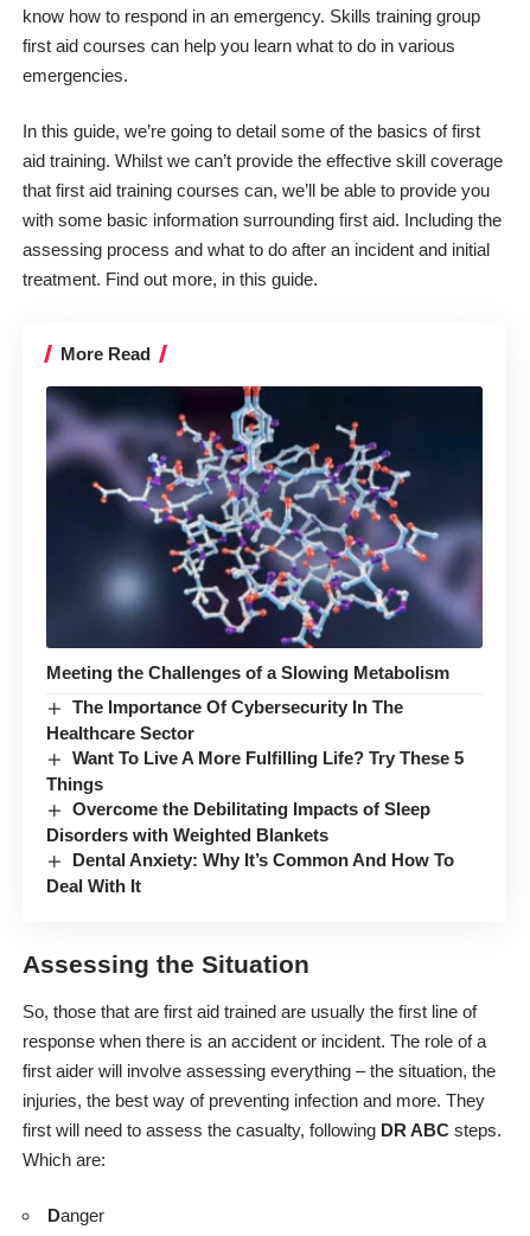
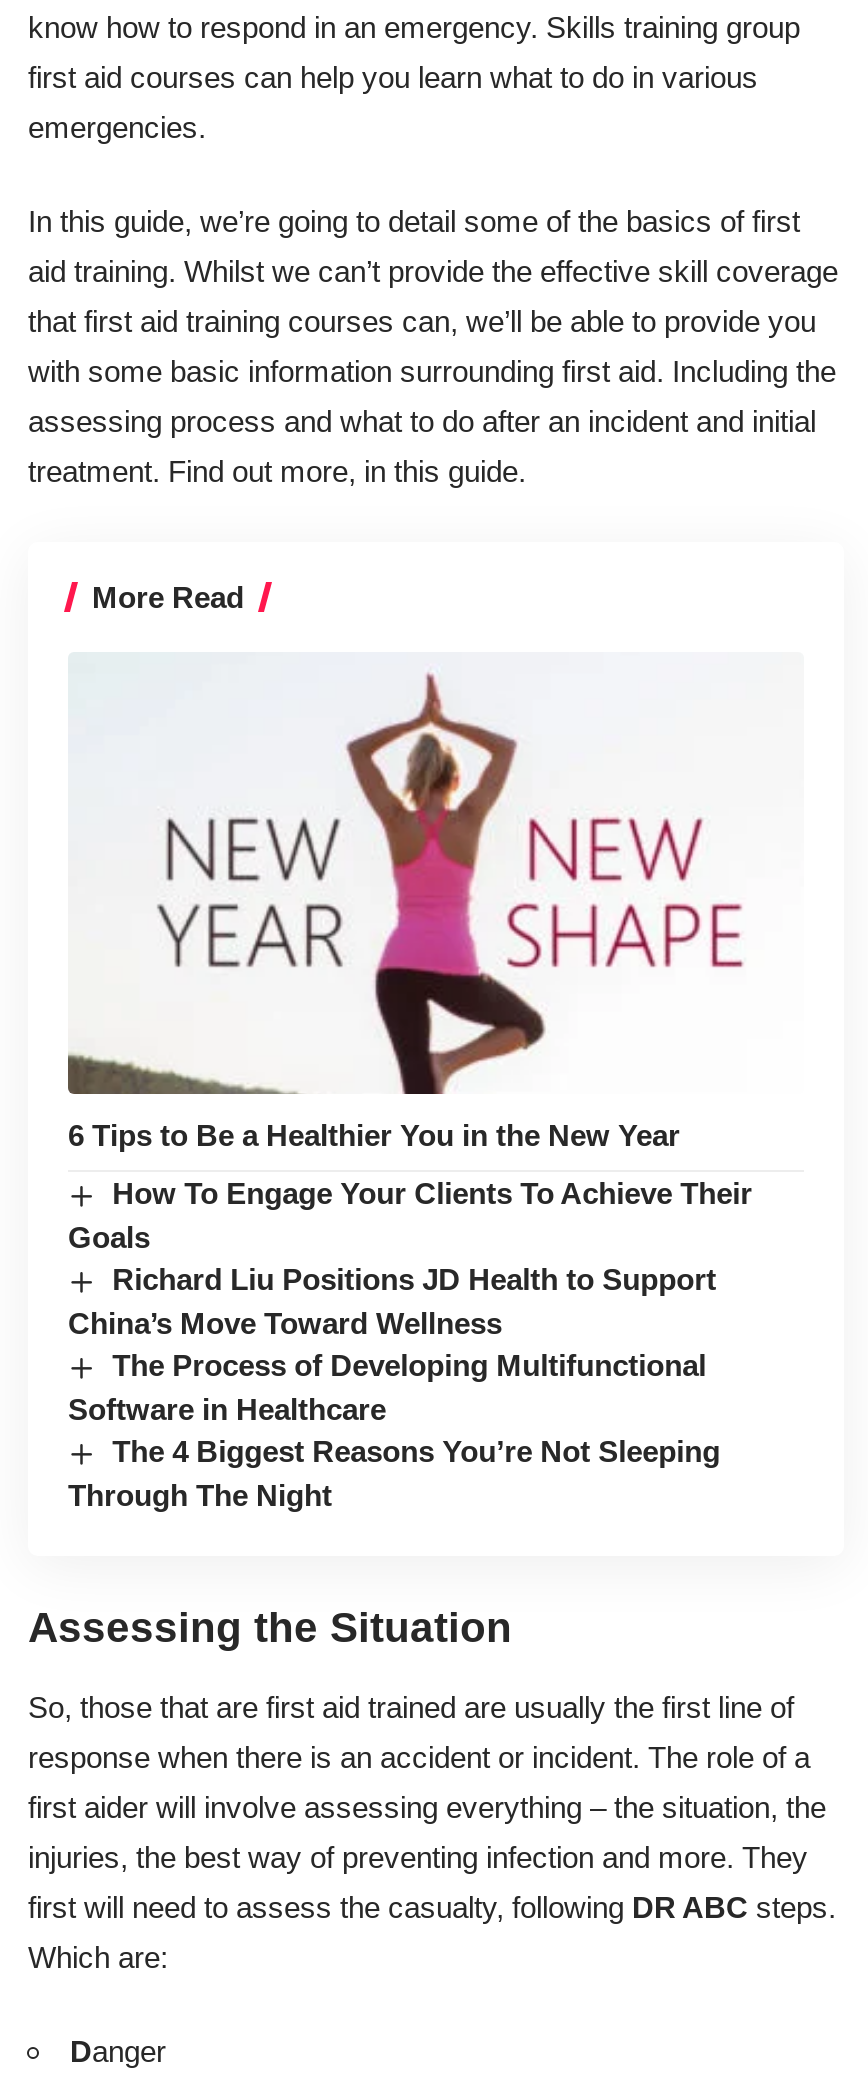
- [image]
- Meeting the Challenges of a Slowing Metabolism
+ [image]
+ 6 Tips to Be a Healthier You in the New Year

- The Importance Of Cybersecurity In The
- Healthcare Sector
- Want To Live A More Fulfilling Life? Try These 5
- Things
- Overcome the Debilitating Impacts of Sleep
- Disorders with Weighted Blankets
- Dental Anxiety: Why It’s Common And How To
- Deal With It
+ How To Engage Your Clients To Achieve Their
+ Goals
+ Richard Liu Positions JD Health to Support
+ China’s Move Toward Wellness
+ The Process of Developing Multifunctional
+ Software in Healthcare
+ The 4 Biggest Reasons You’re Not Sleeping
+ Through The Night
